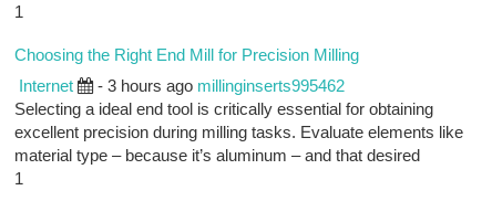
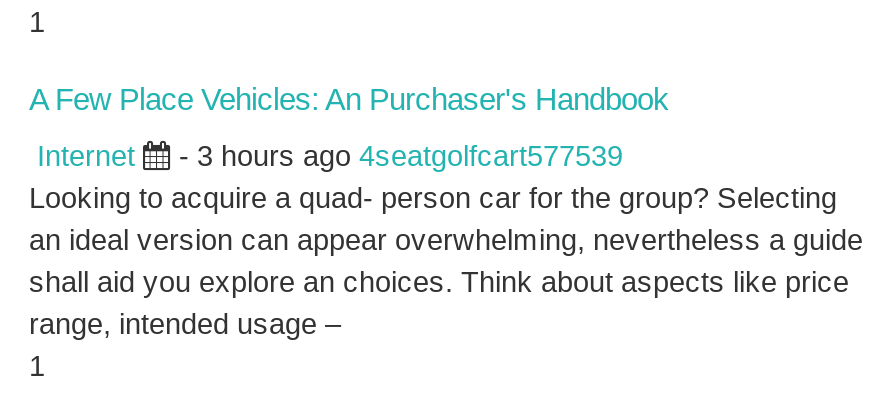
- Choosing the Right End Mill for Precision Milling
+ A Few Place Vehicles: An Purchaser's Handbook

- - 3 hours ago millinginserts995462
- Selecting a ideal end tool is critically essential for obtaining
- excellent precision during milling tasks. Evaluate elements like
- material type – because it’s aluminum – and that desired
+ - 3 hours ago 4seatgolfcart577539
+ Looking to acquire a quad- person car for the group? Selecting
+ an ideal version can appear overwhelming, nevertheless a guide
+ shall aid you explore an choices. Think about aspects like price
+ range, intended usage –
